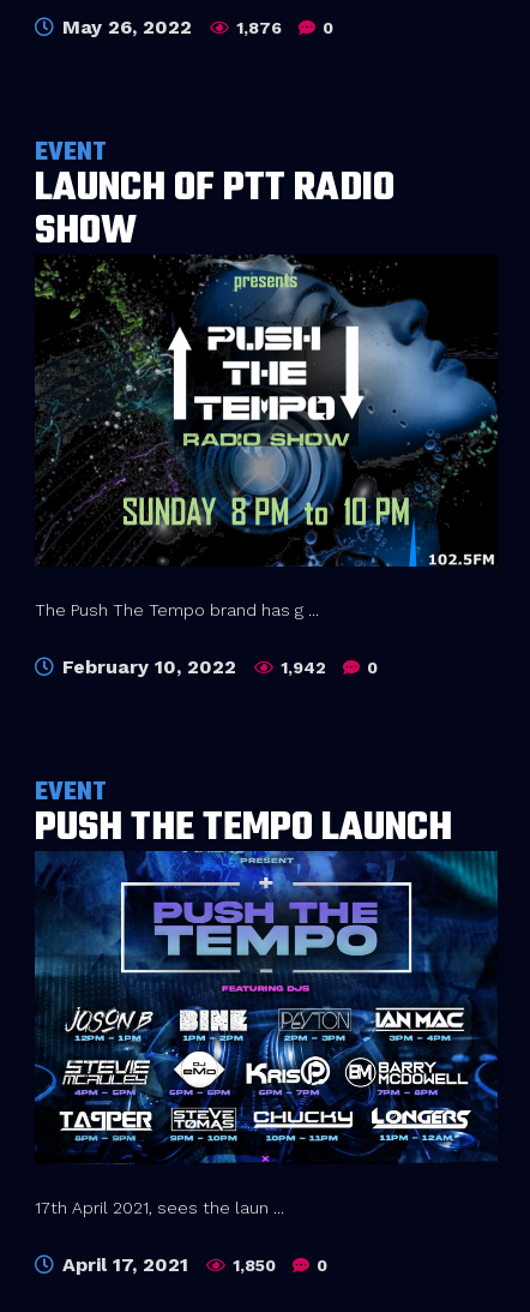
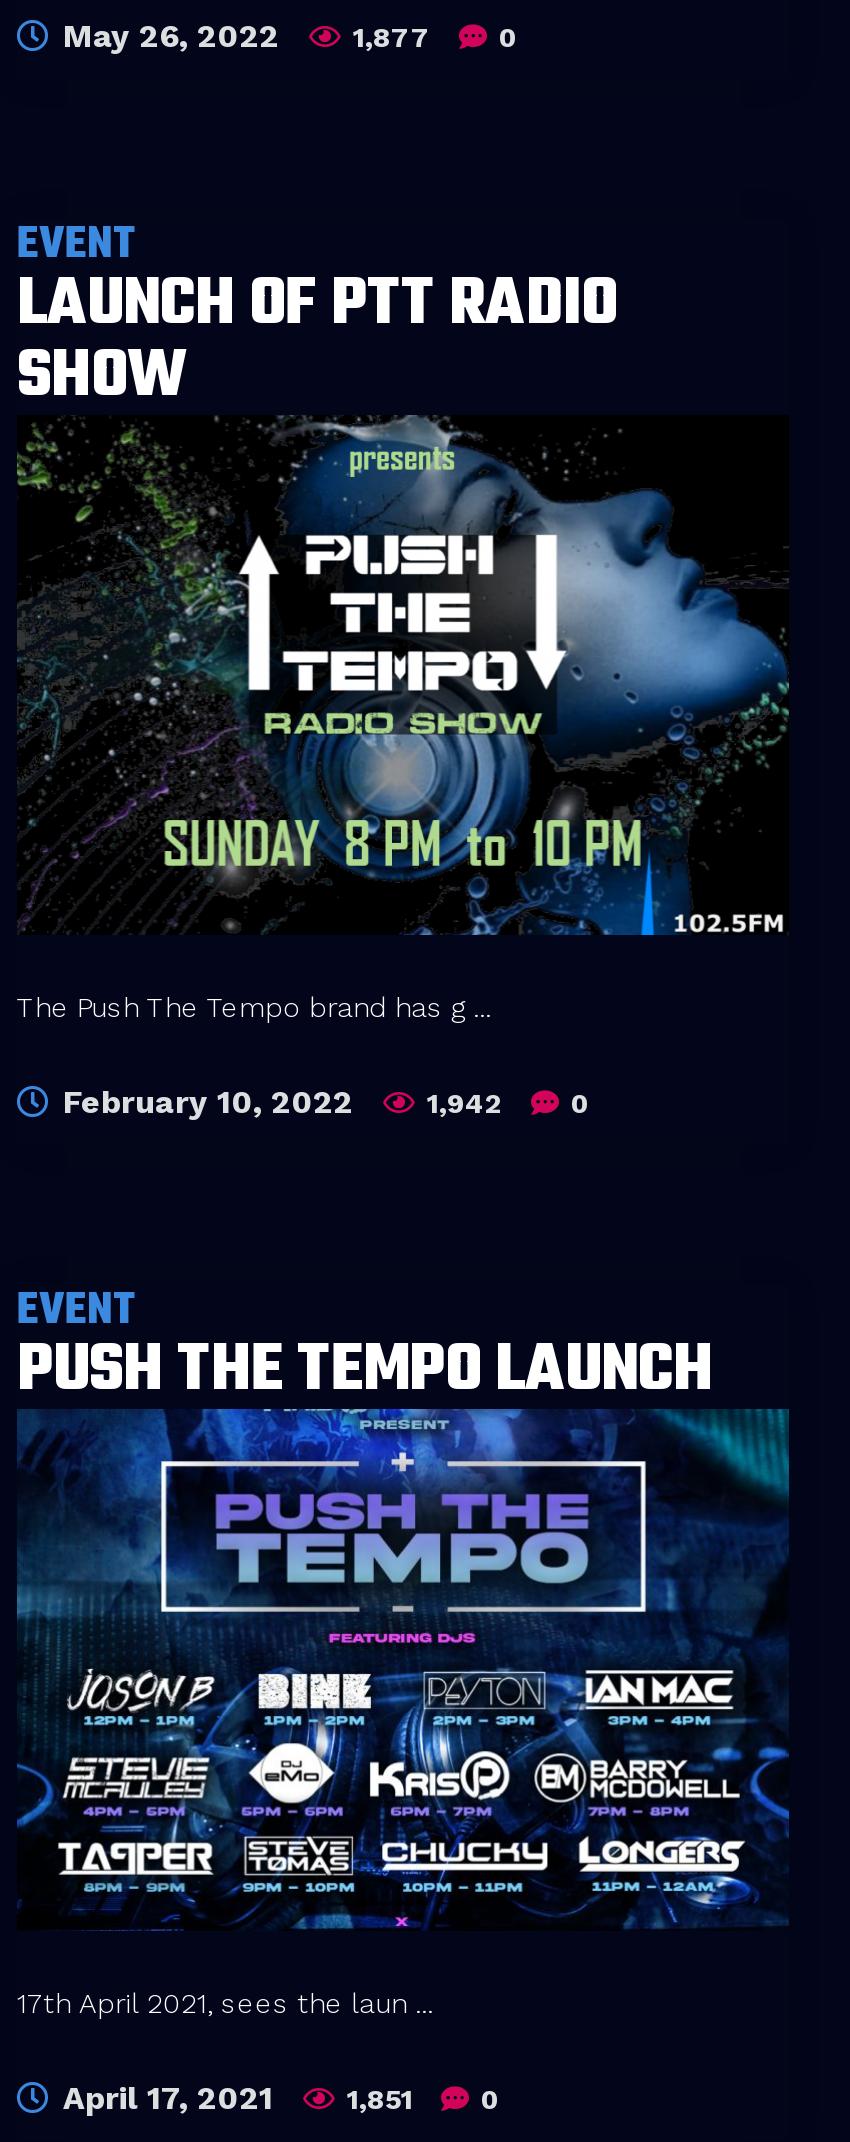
- 1,876 0
+ 1,877 0

- 1,850 0
+ 1,851 0
